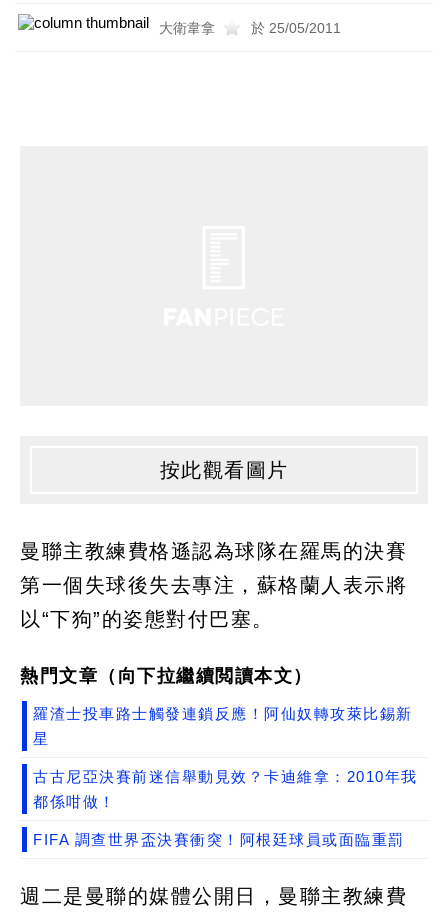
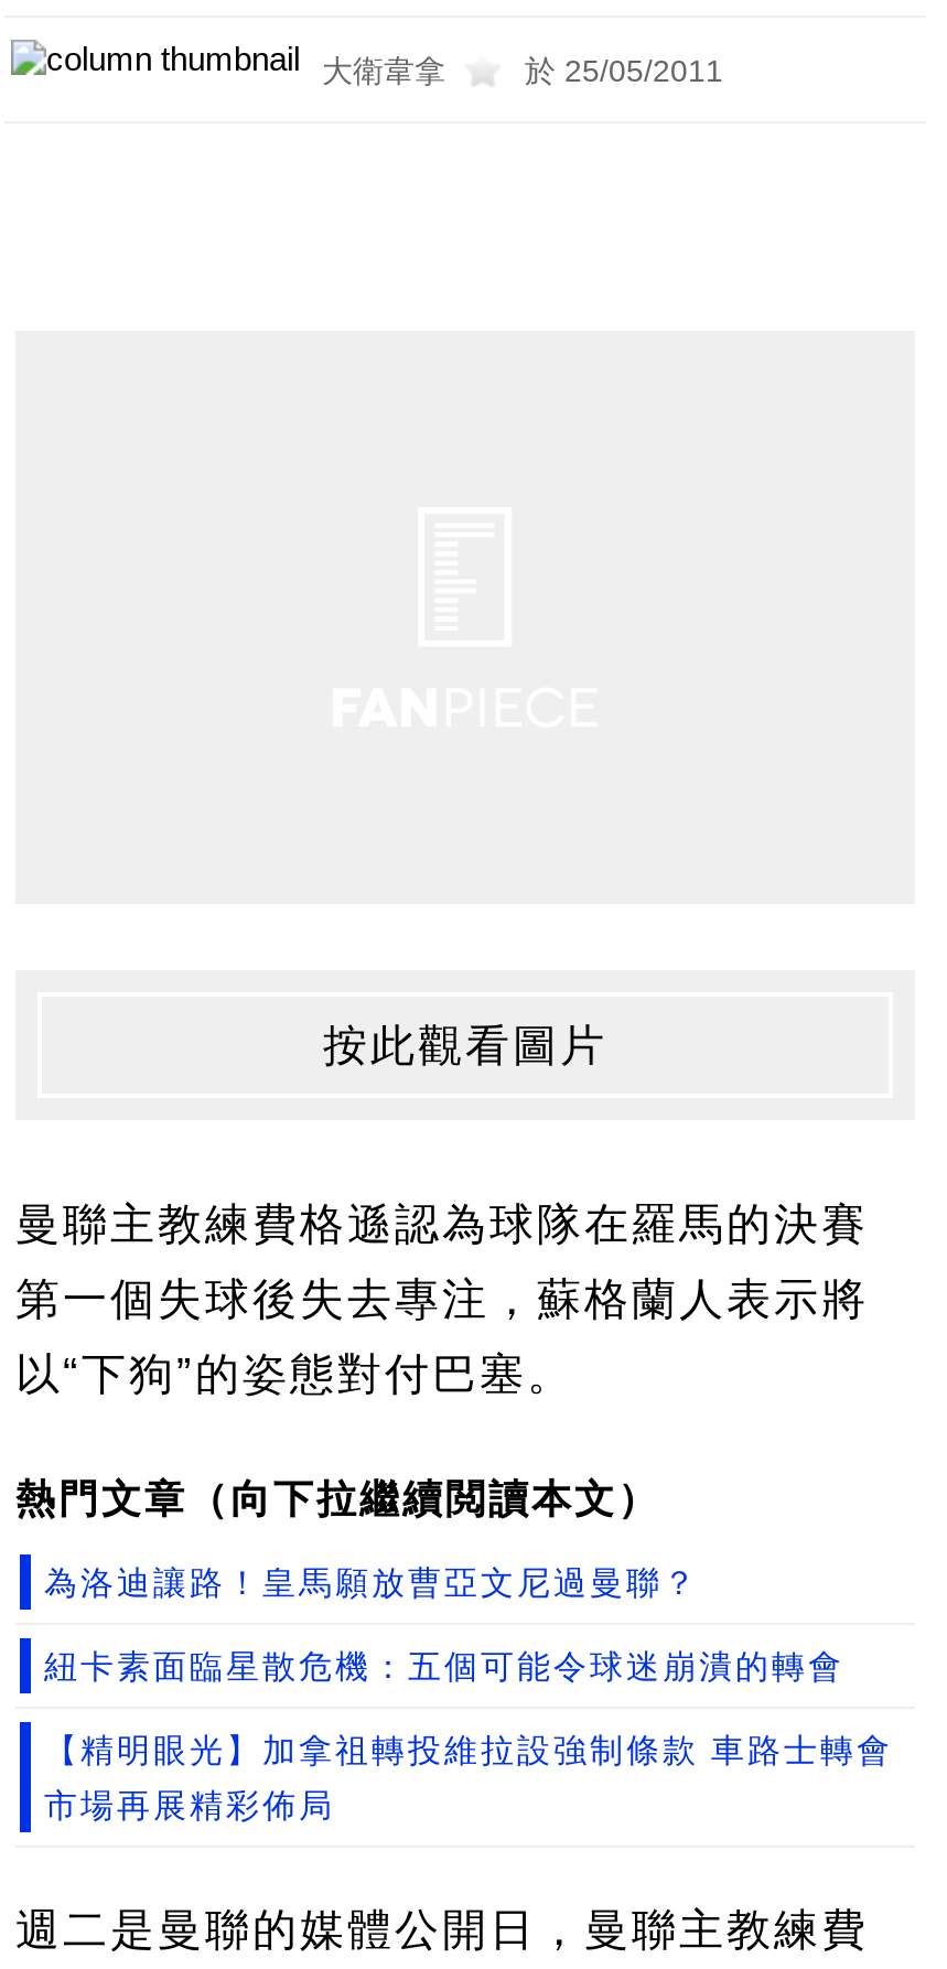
- 羅渣士投車路士觸發連鎖反應！阿仙奴轉攻萊比錫新
- 星
- 古古尼亞決賽前迷信舉動見效？卡迪維拿：2010年我
- 都係咁做！
- FIFA 調查世界盃決賽衝突！阿根廷球員或面臨重罰
+ 為洛迪讓路！皇馬願放曹亞文尼過曼聯？
+ 紐卡素面臨星散危機：五個可能令球迷崩潰的轉會
+ 【精明眼光】加拿祖轉投維拉設強制條款 車路士轉會
+ 市場再展精彩佈局
